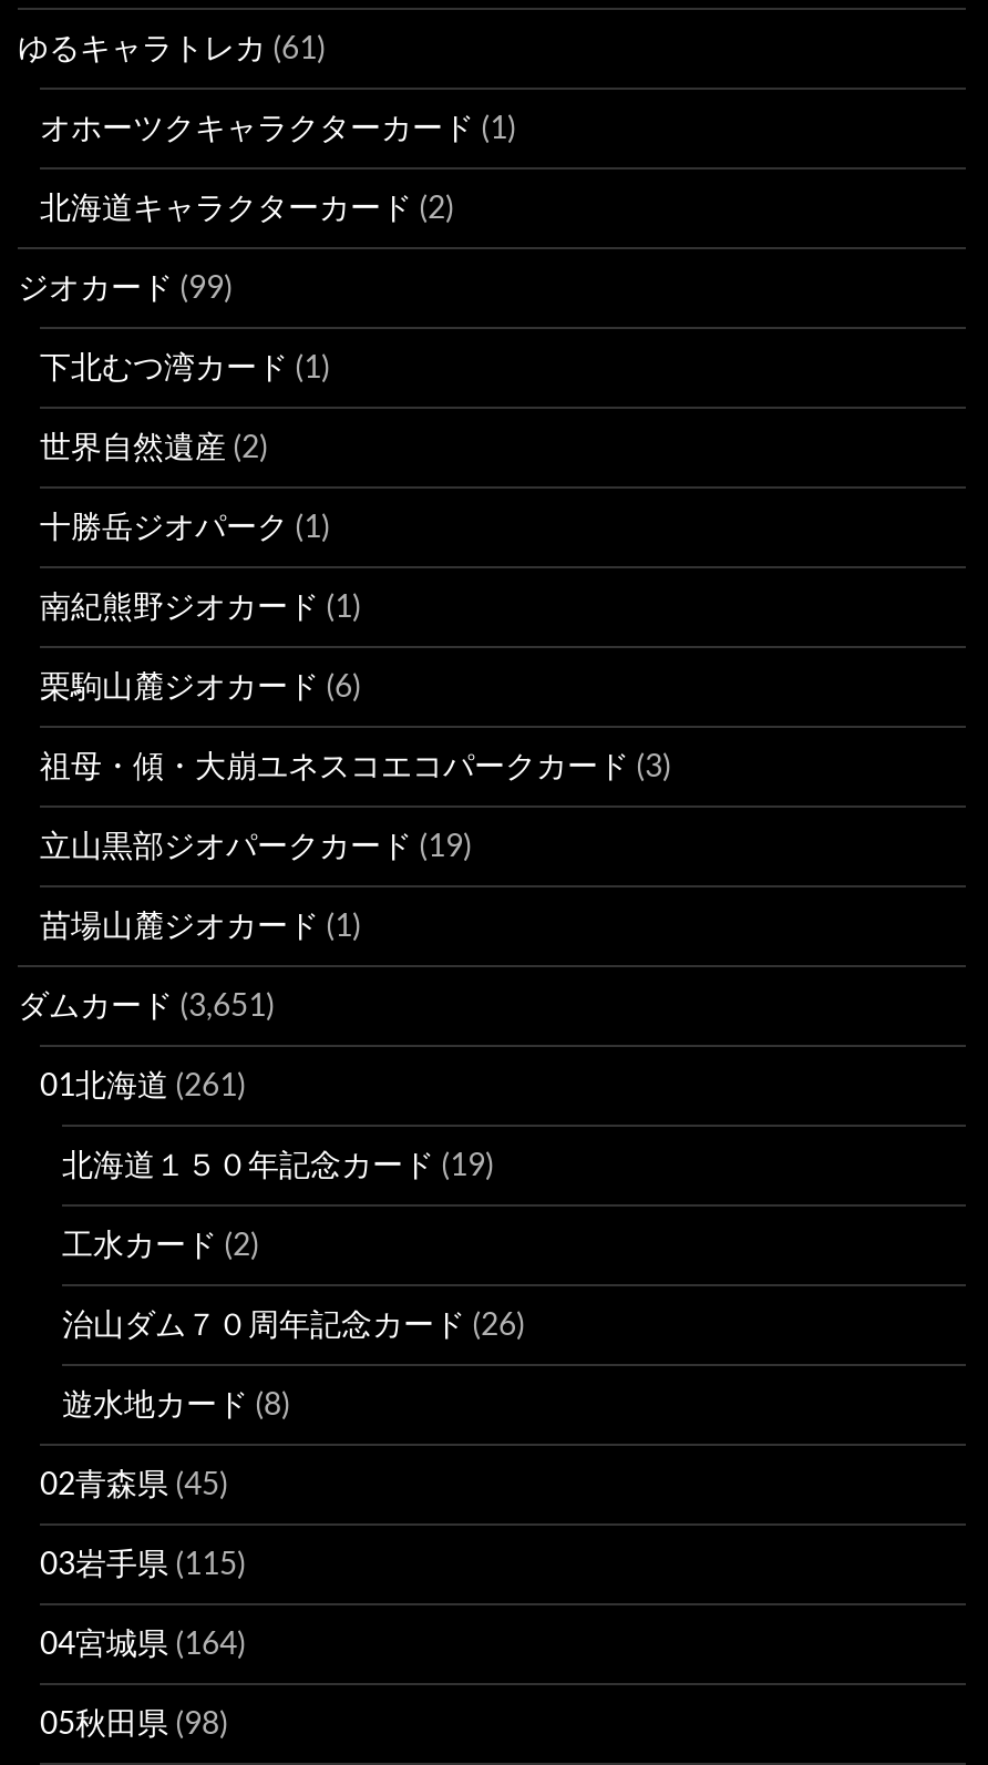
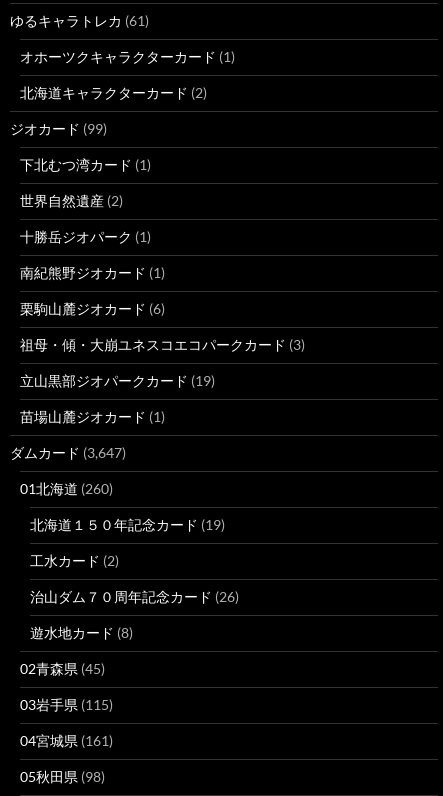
- ダムカード(3,651)
+ ダムカード(3,647)

- 01北海道(261)
+ 01北海道(260)

- 04宮城県(164)
+ 04宮城県(161)
